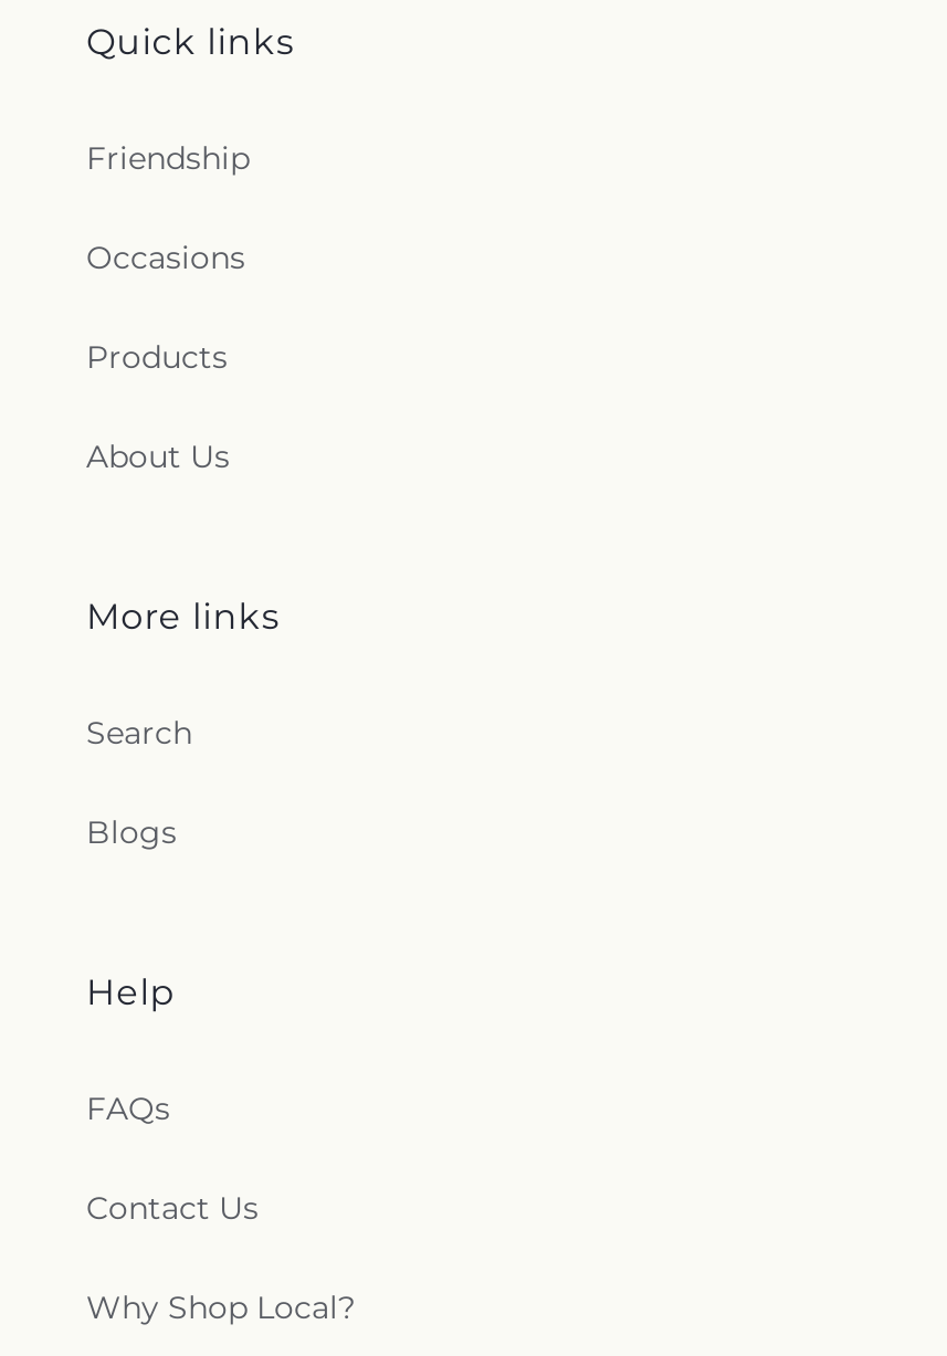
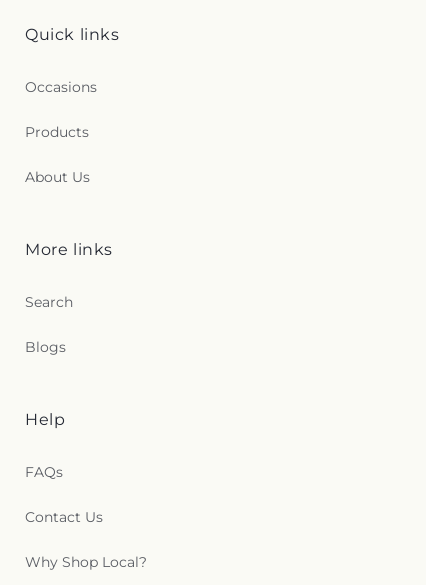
- Friendship
